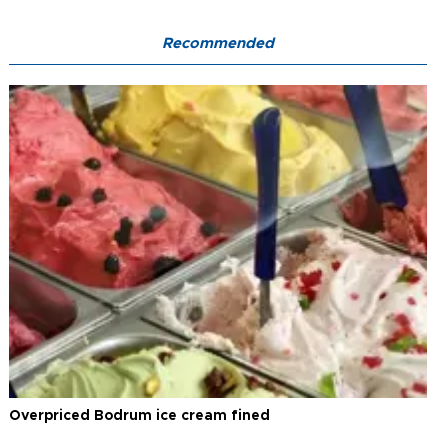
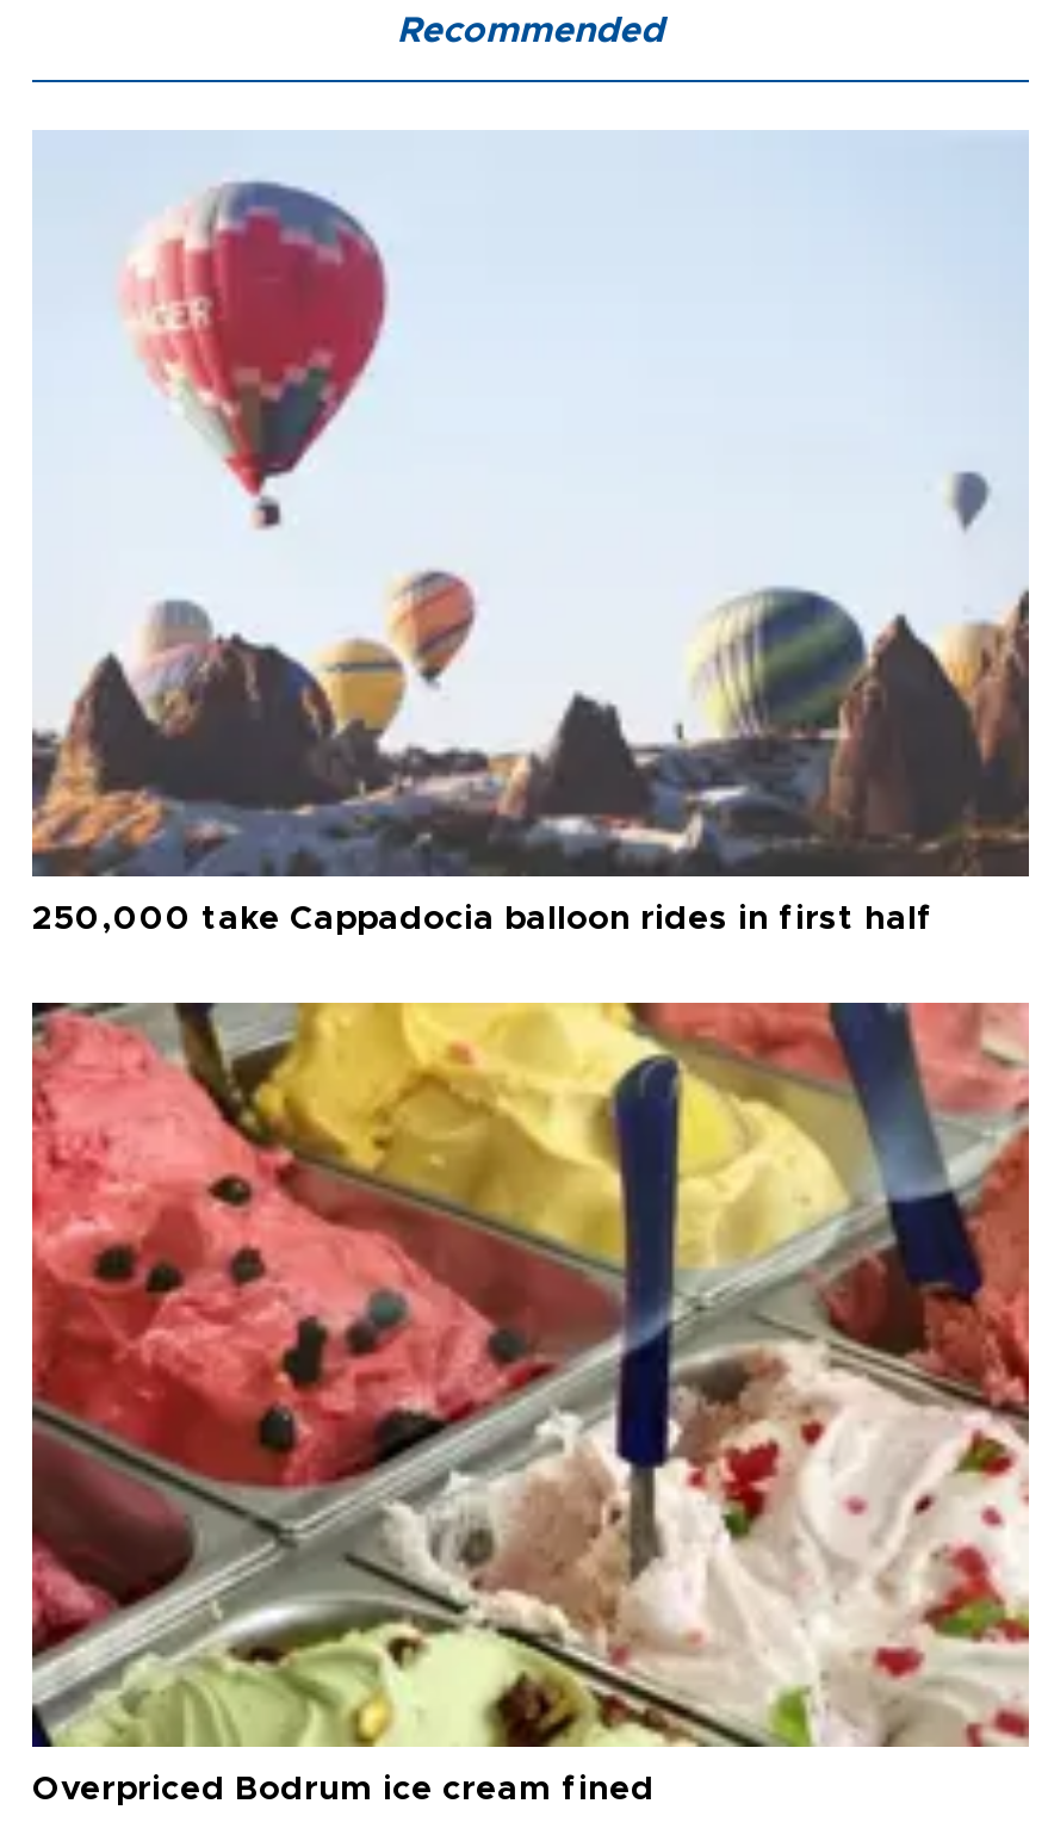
+ [image]
+ 250,000 take Cappadocia balloon rides in first half
